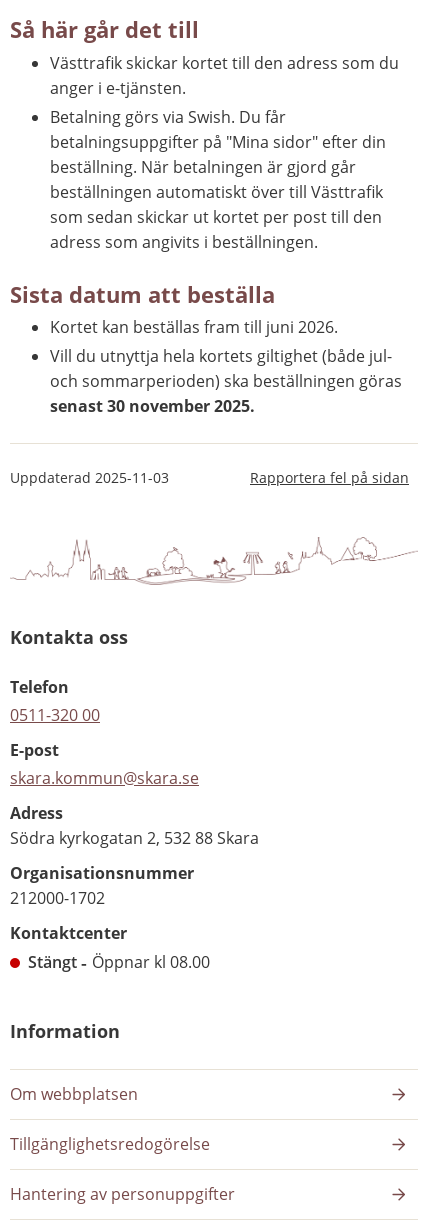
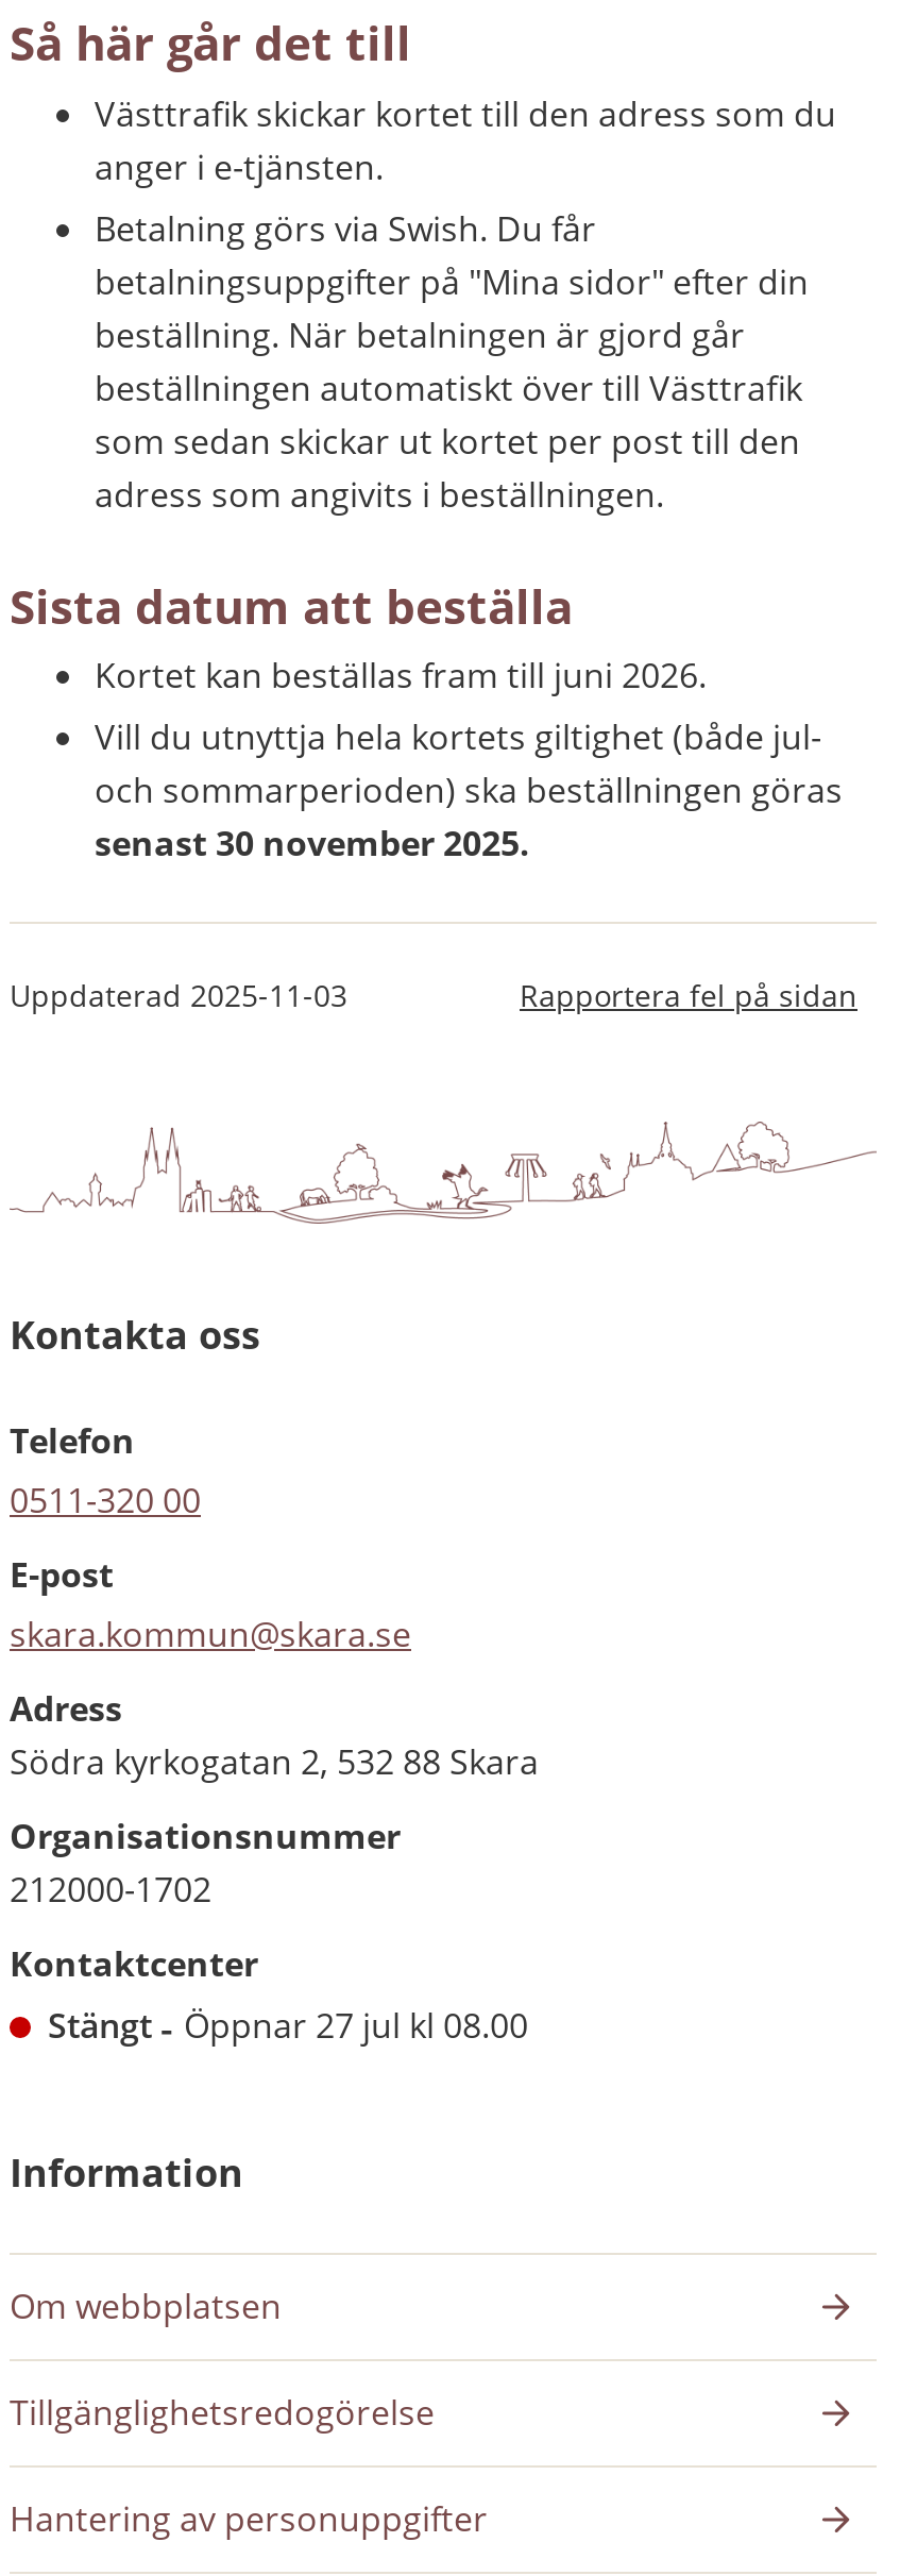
- Stängt Öppnar kl 08.00
+ Stängt Öppnar 27 jul kl 08.00
